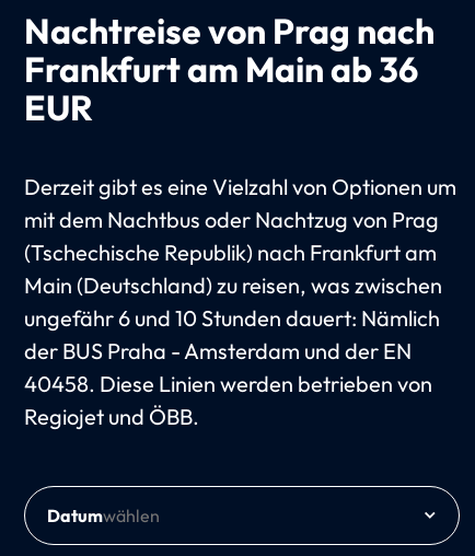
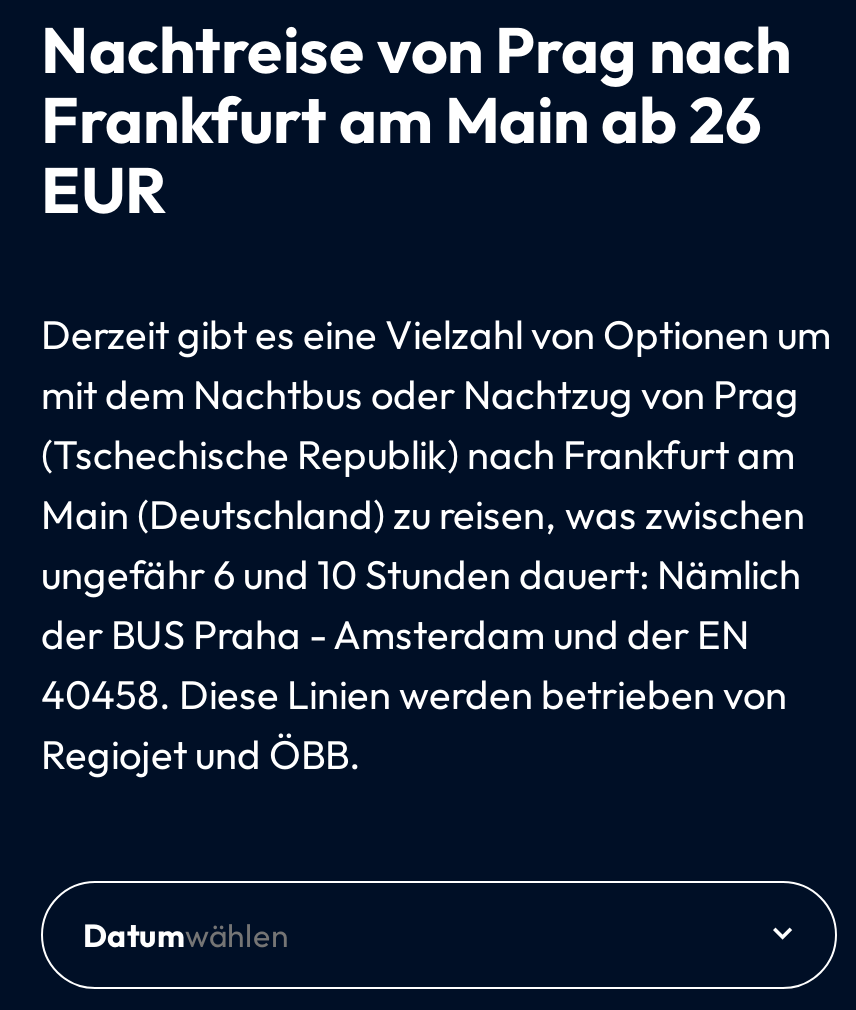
- Frankfurt am Main ab 36
+ Frankfurt am Main ab 26
